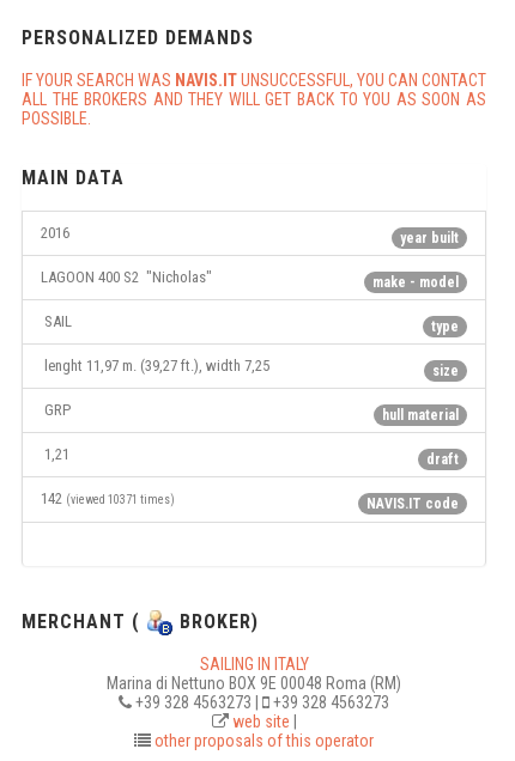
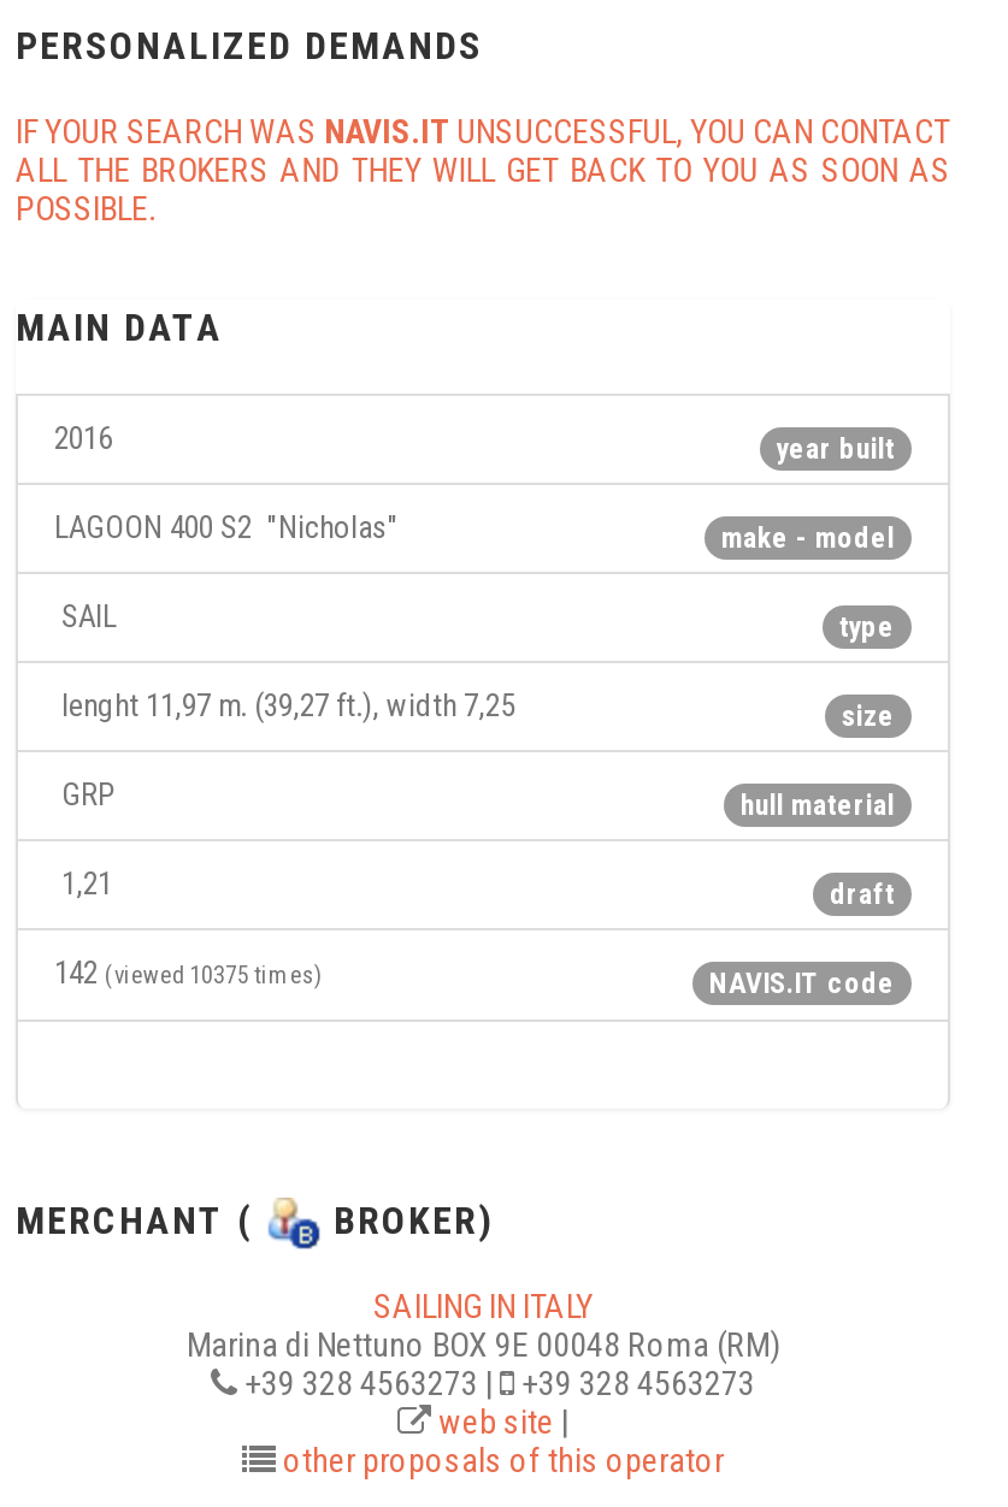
- 142 (viewed 10371 times)
+ 142 (viewed 10375 times)
